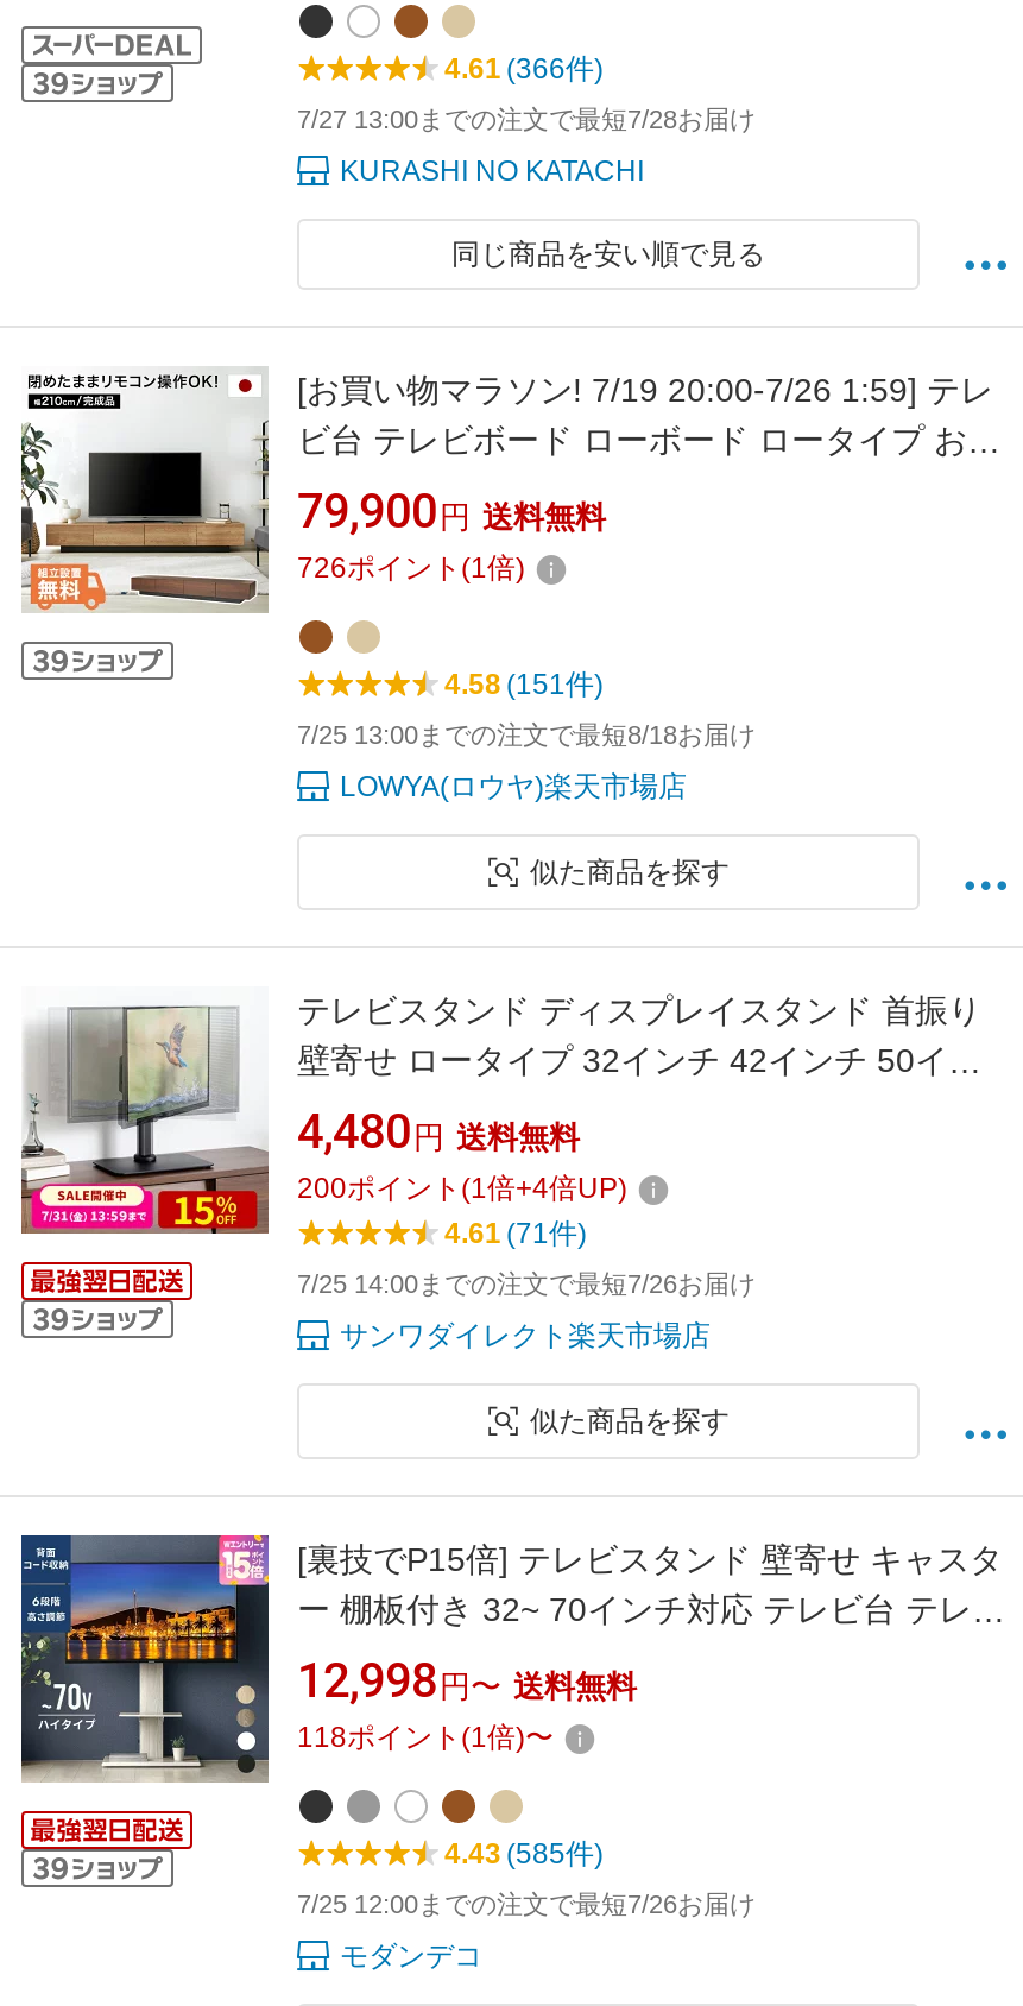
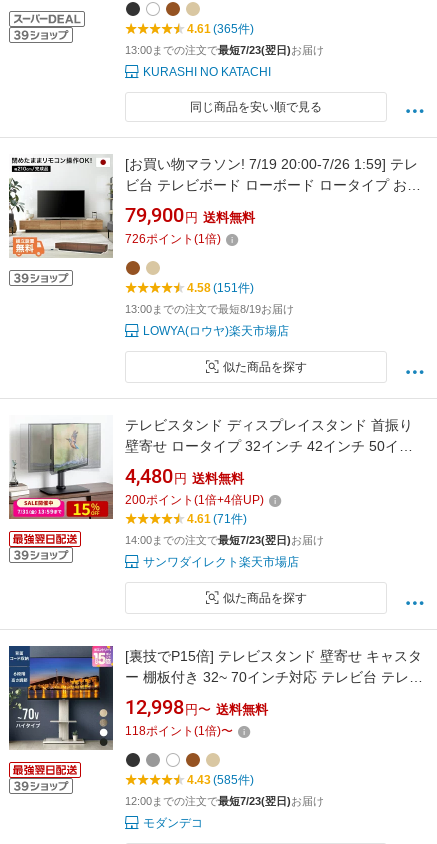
- 4.61 (366件)
+ 4.61 (365件)

- 7/27 13:00までの注文で最短7/28お届け
+ 13:00までの注文で最短7/23(翌日)お届け

- 7/25 13:00までの注文で最短8/18お届け
+ 13:00までの注文で最短8/19お届け

- 7/25 14:00までの注文で最短7/26お届け
+ 14:00までの注文で最短7/23(翌日)お届け

- 7/25 12:00までの注文で最短7/26お届け
+ 12:00までの注文で最短7/23(翌日)お届け
